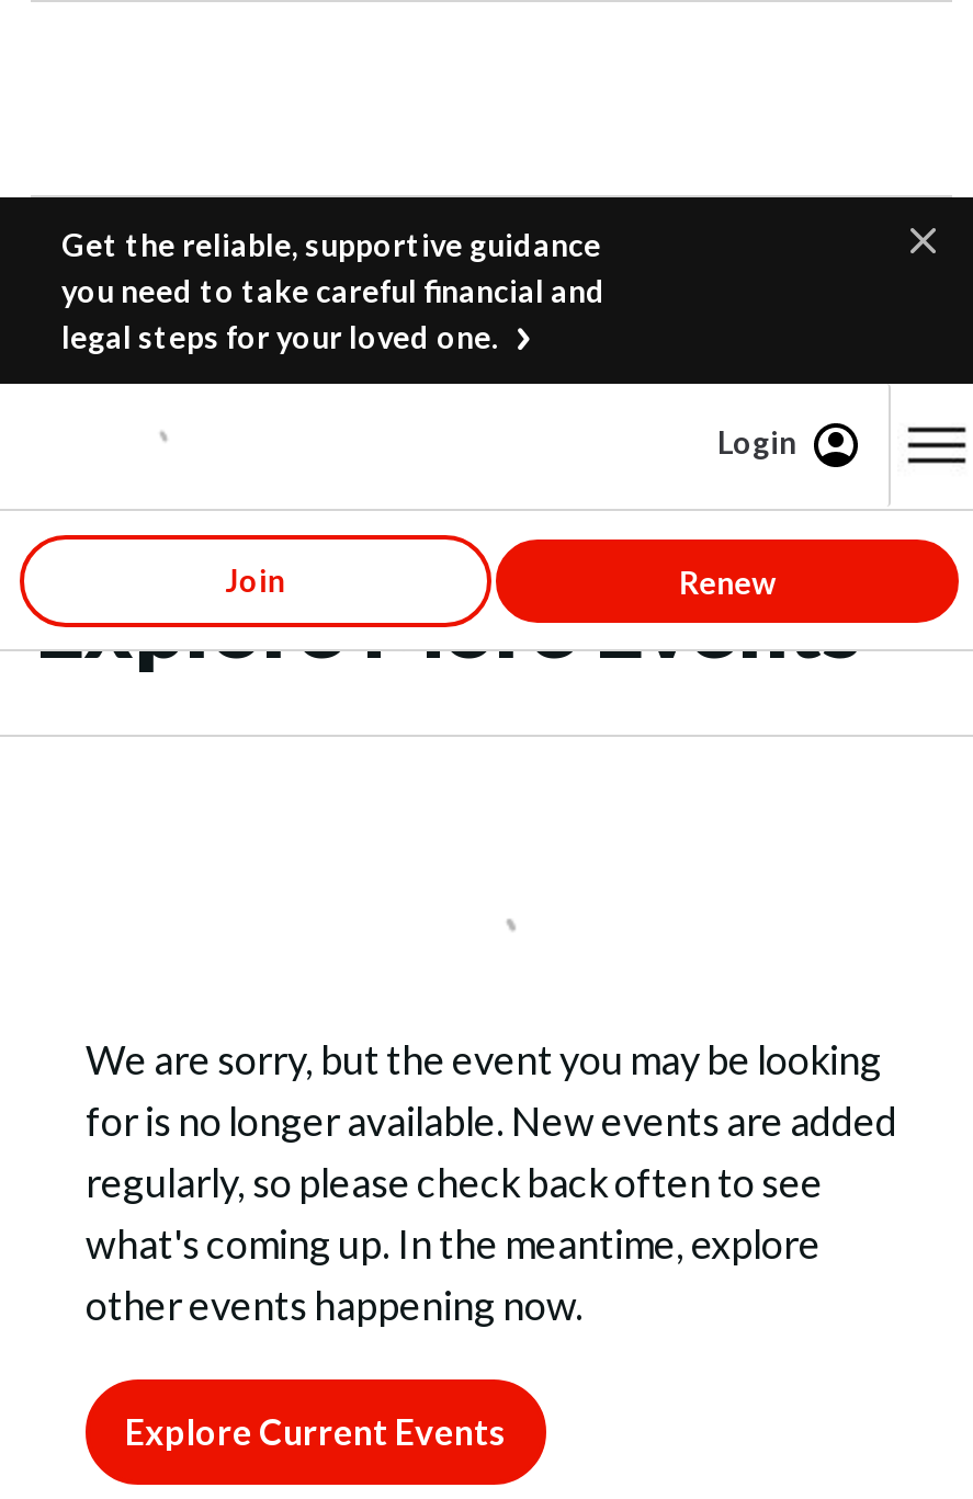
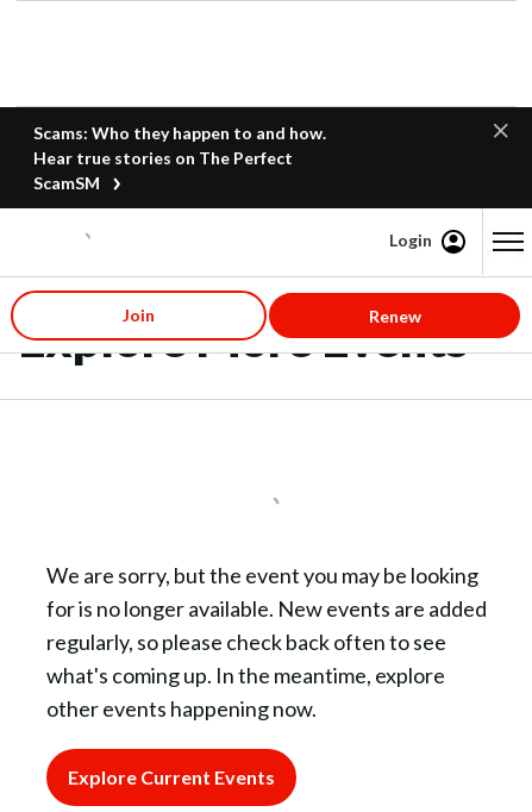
- Get the reliable, supportive guidance
- you need to take careful financial and
- legal steps for your loved one.
+ Scams: Who they happen to and how.
+ Hear true stories on The Perfect
+ ScamSM
